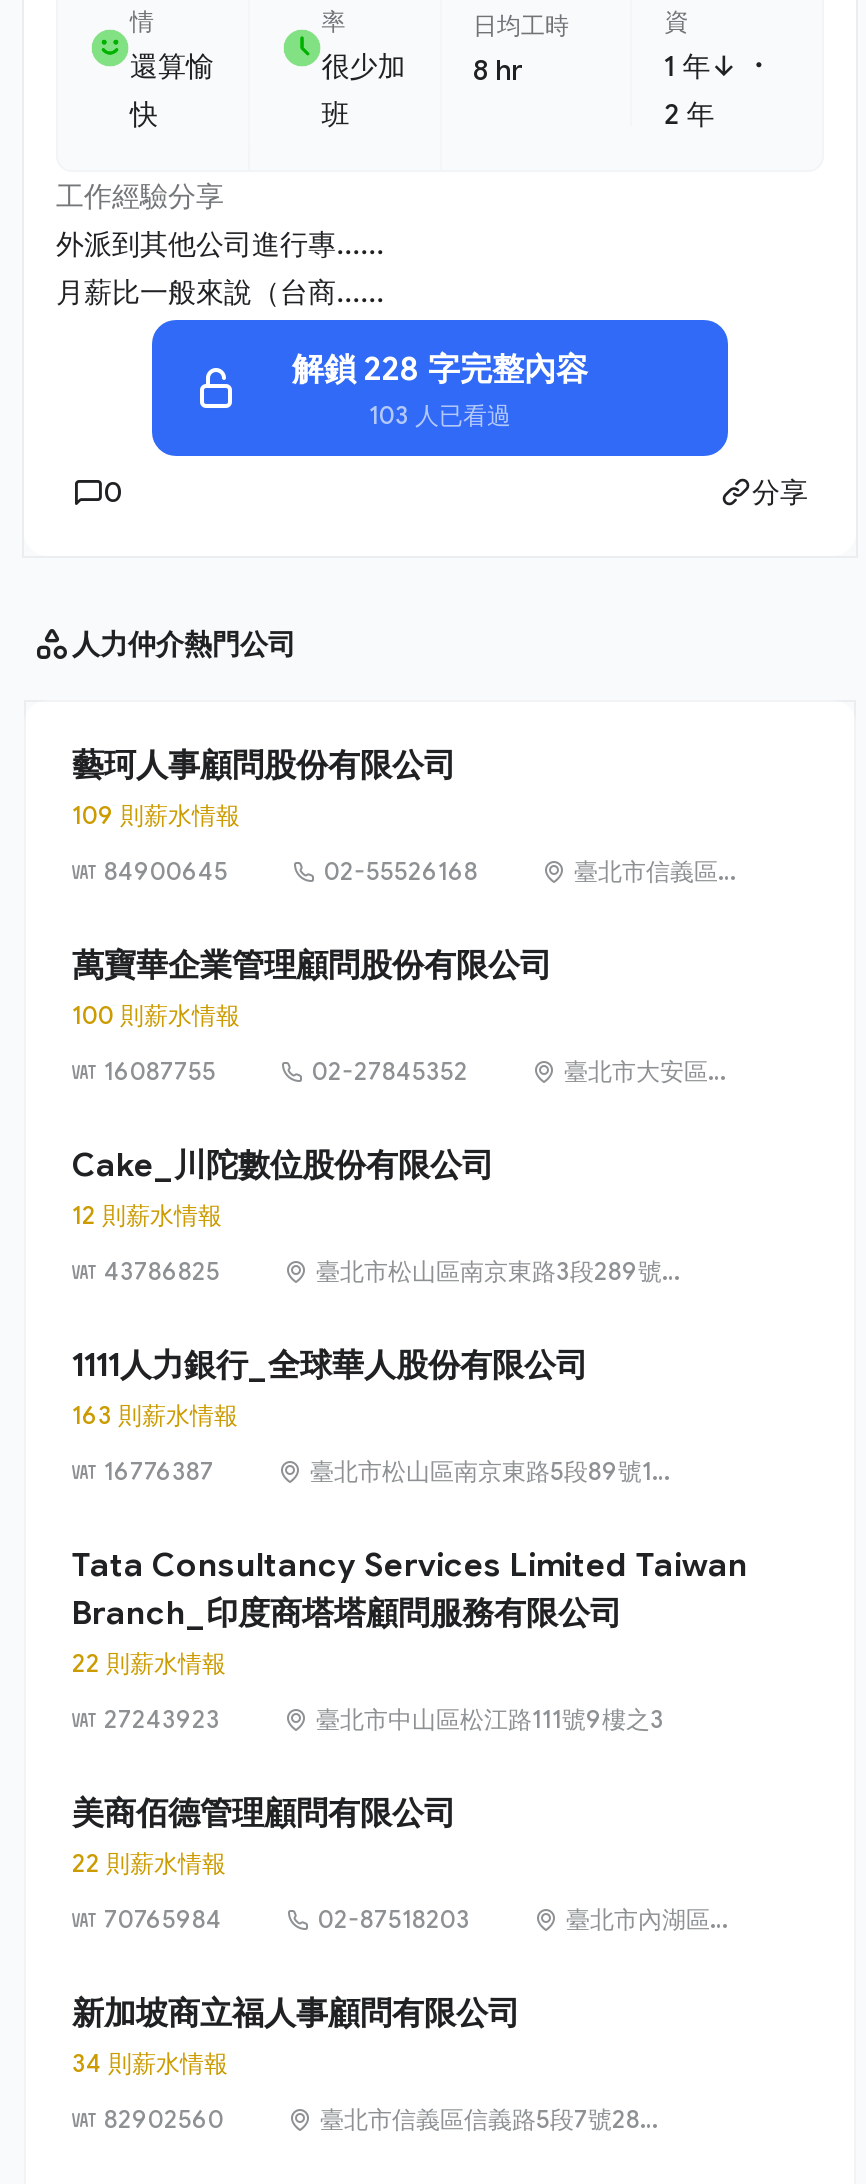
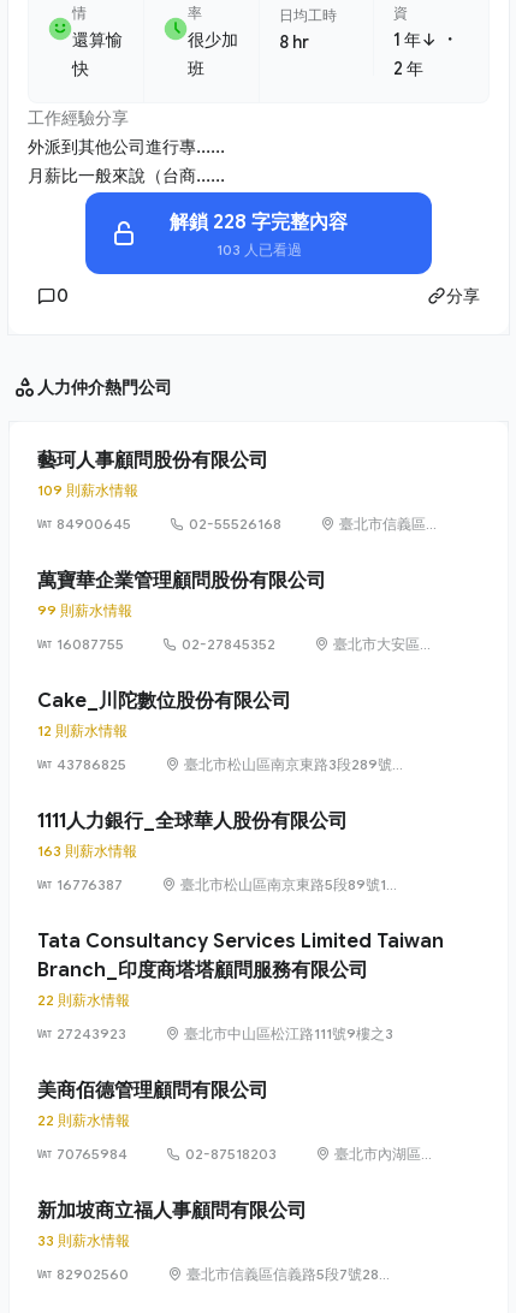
- 100 則薪水情報
+ 99 則薪水情報

- 34 則薪水情報
+ 33 則薪水情報
